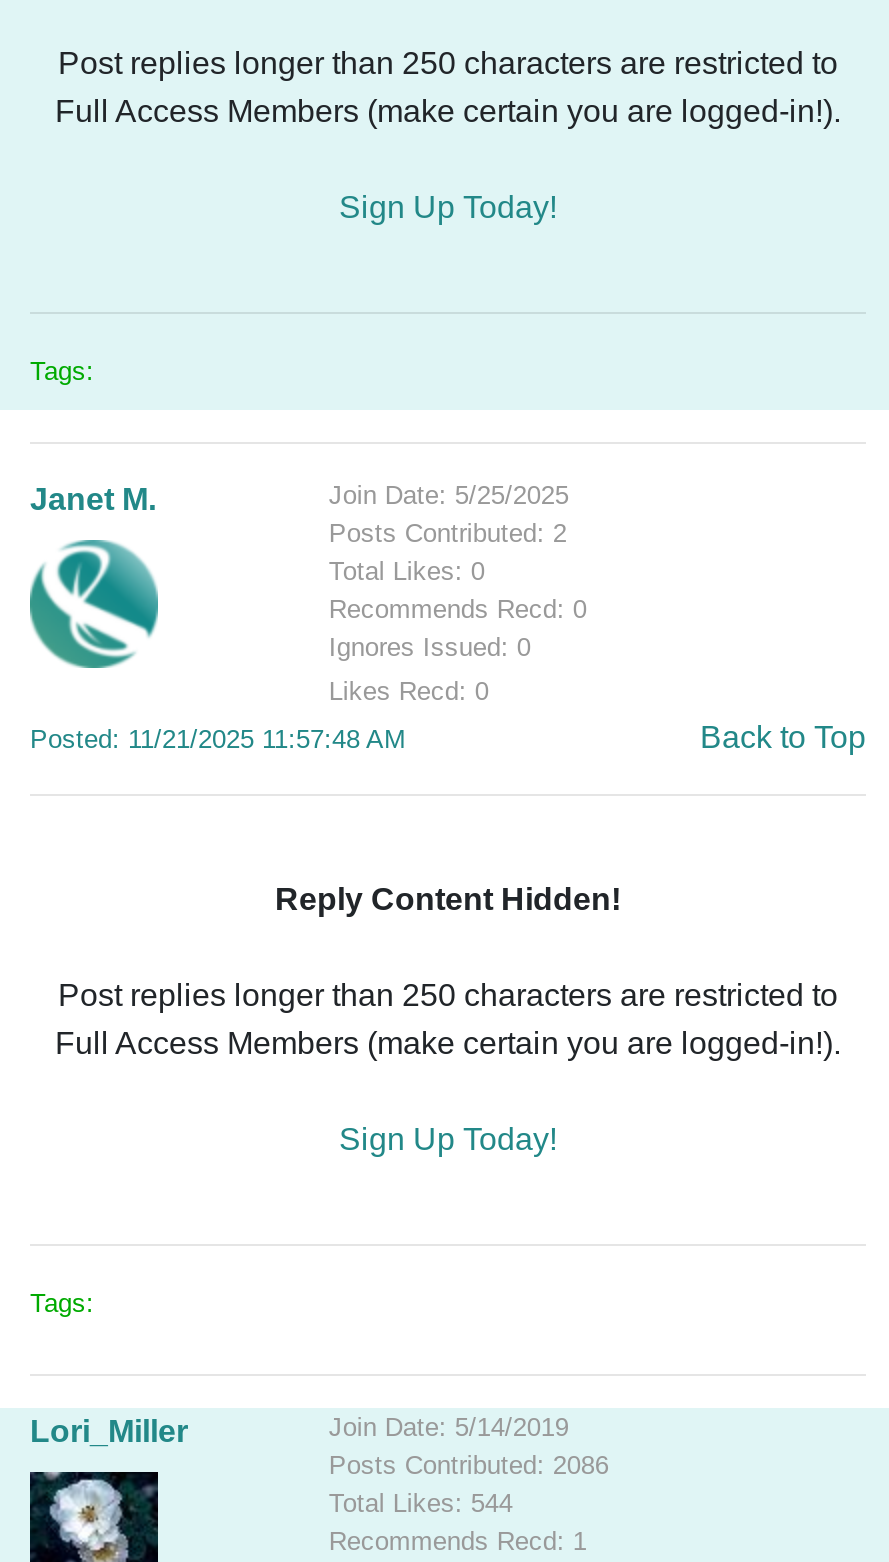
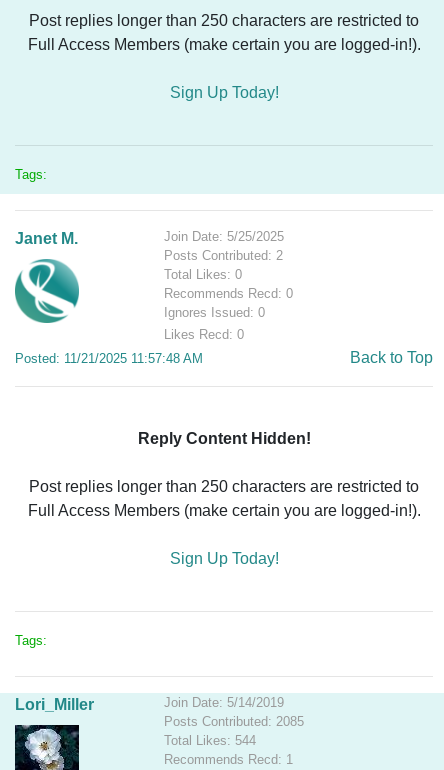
- Posts Contributed: 2086
+ Posts Contributed: 2085
